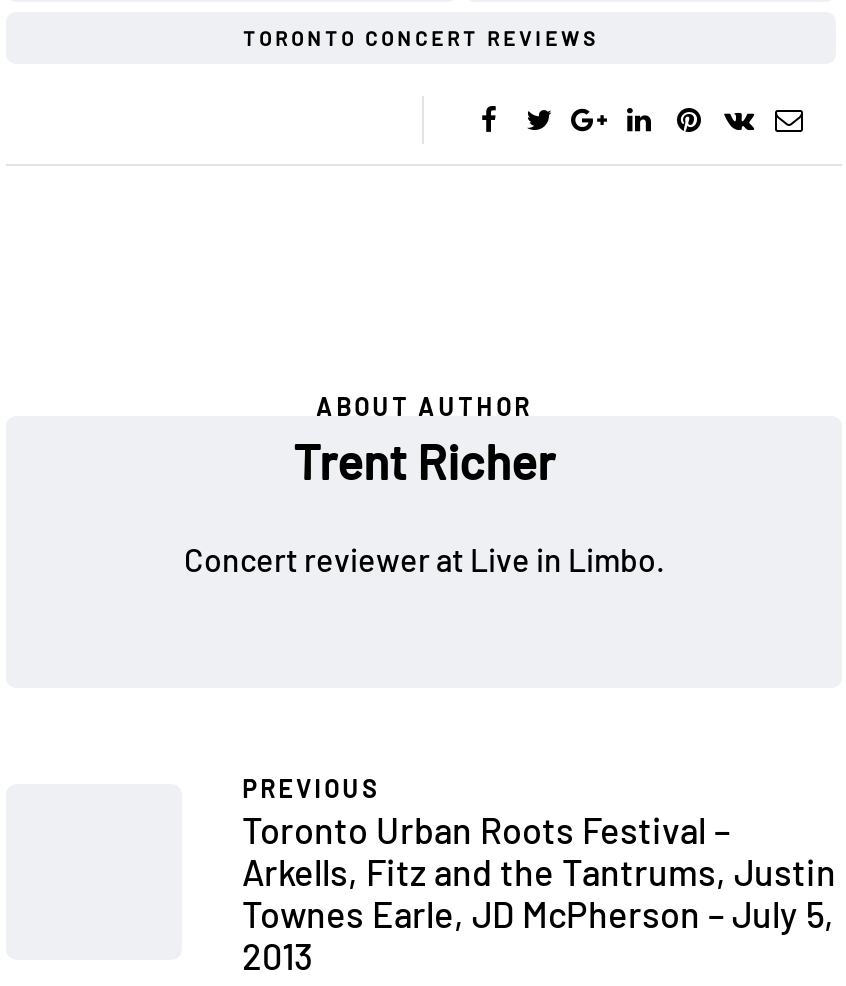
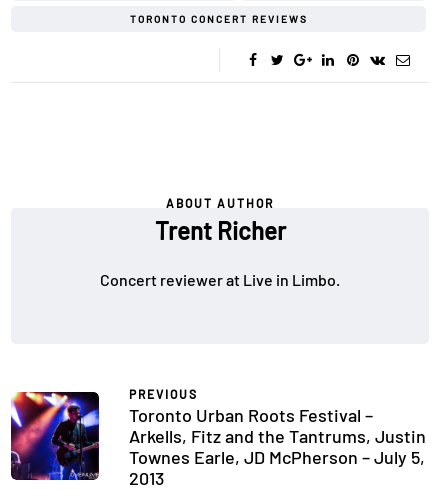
+ [image]
